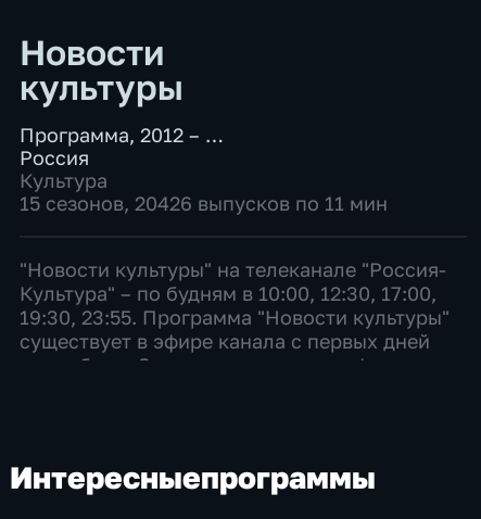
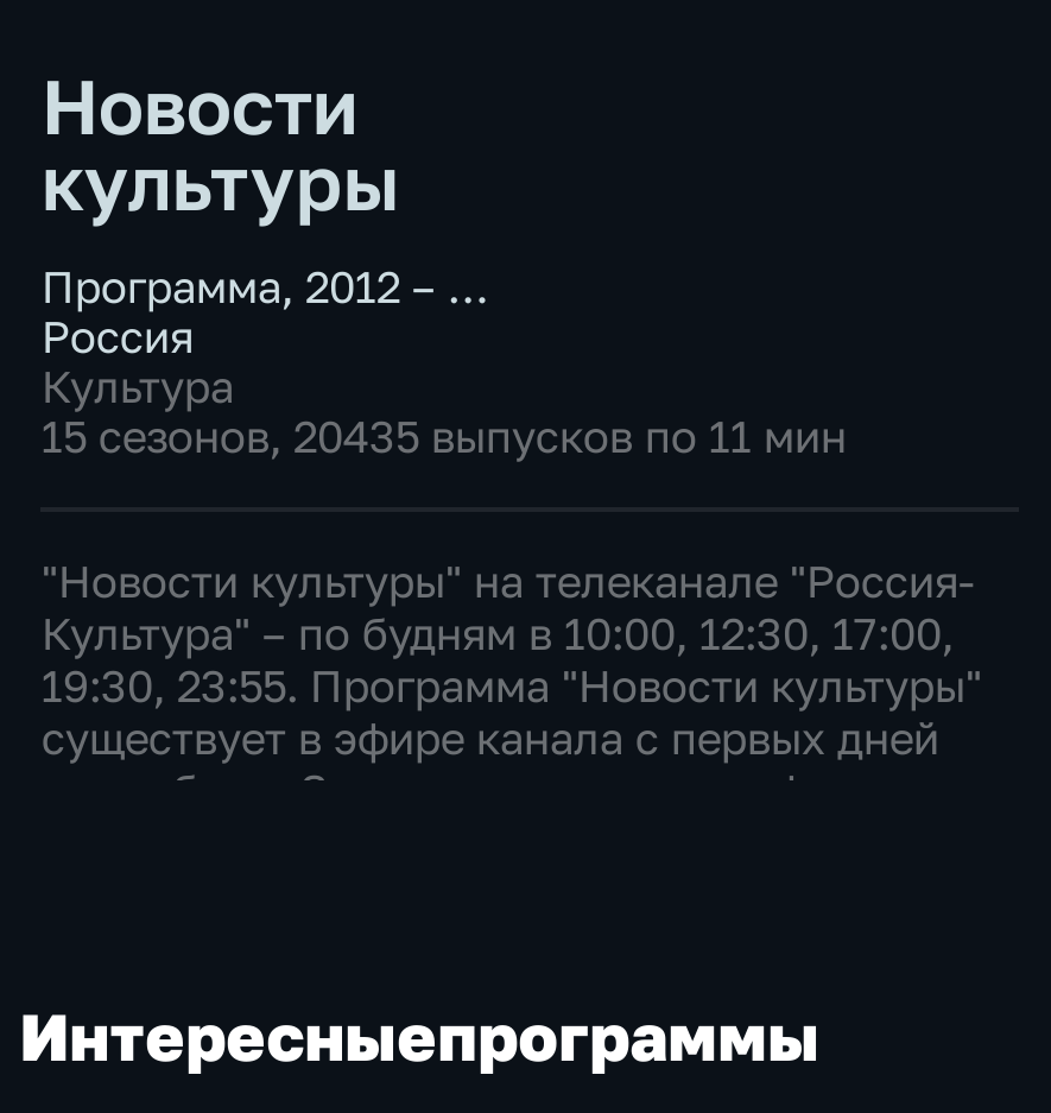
- 15 сезонов, 20426 выпусков по 11 мин
+ 15 сезонов, 20435 выпусков по 11 мин
